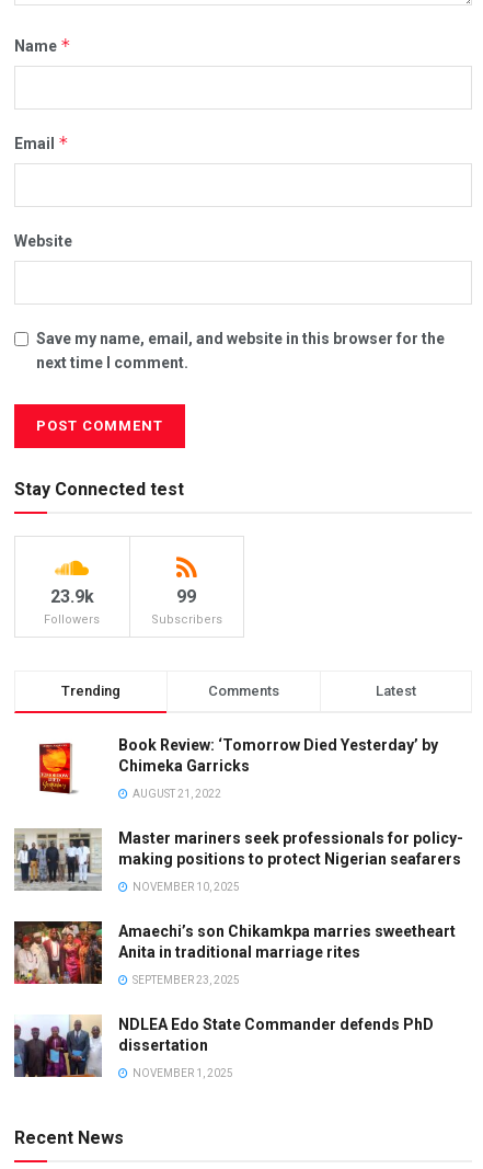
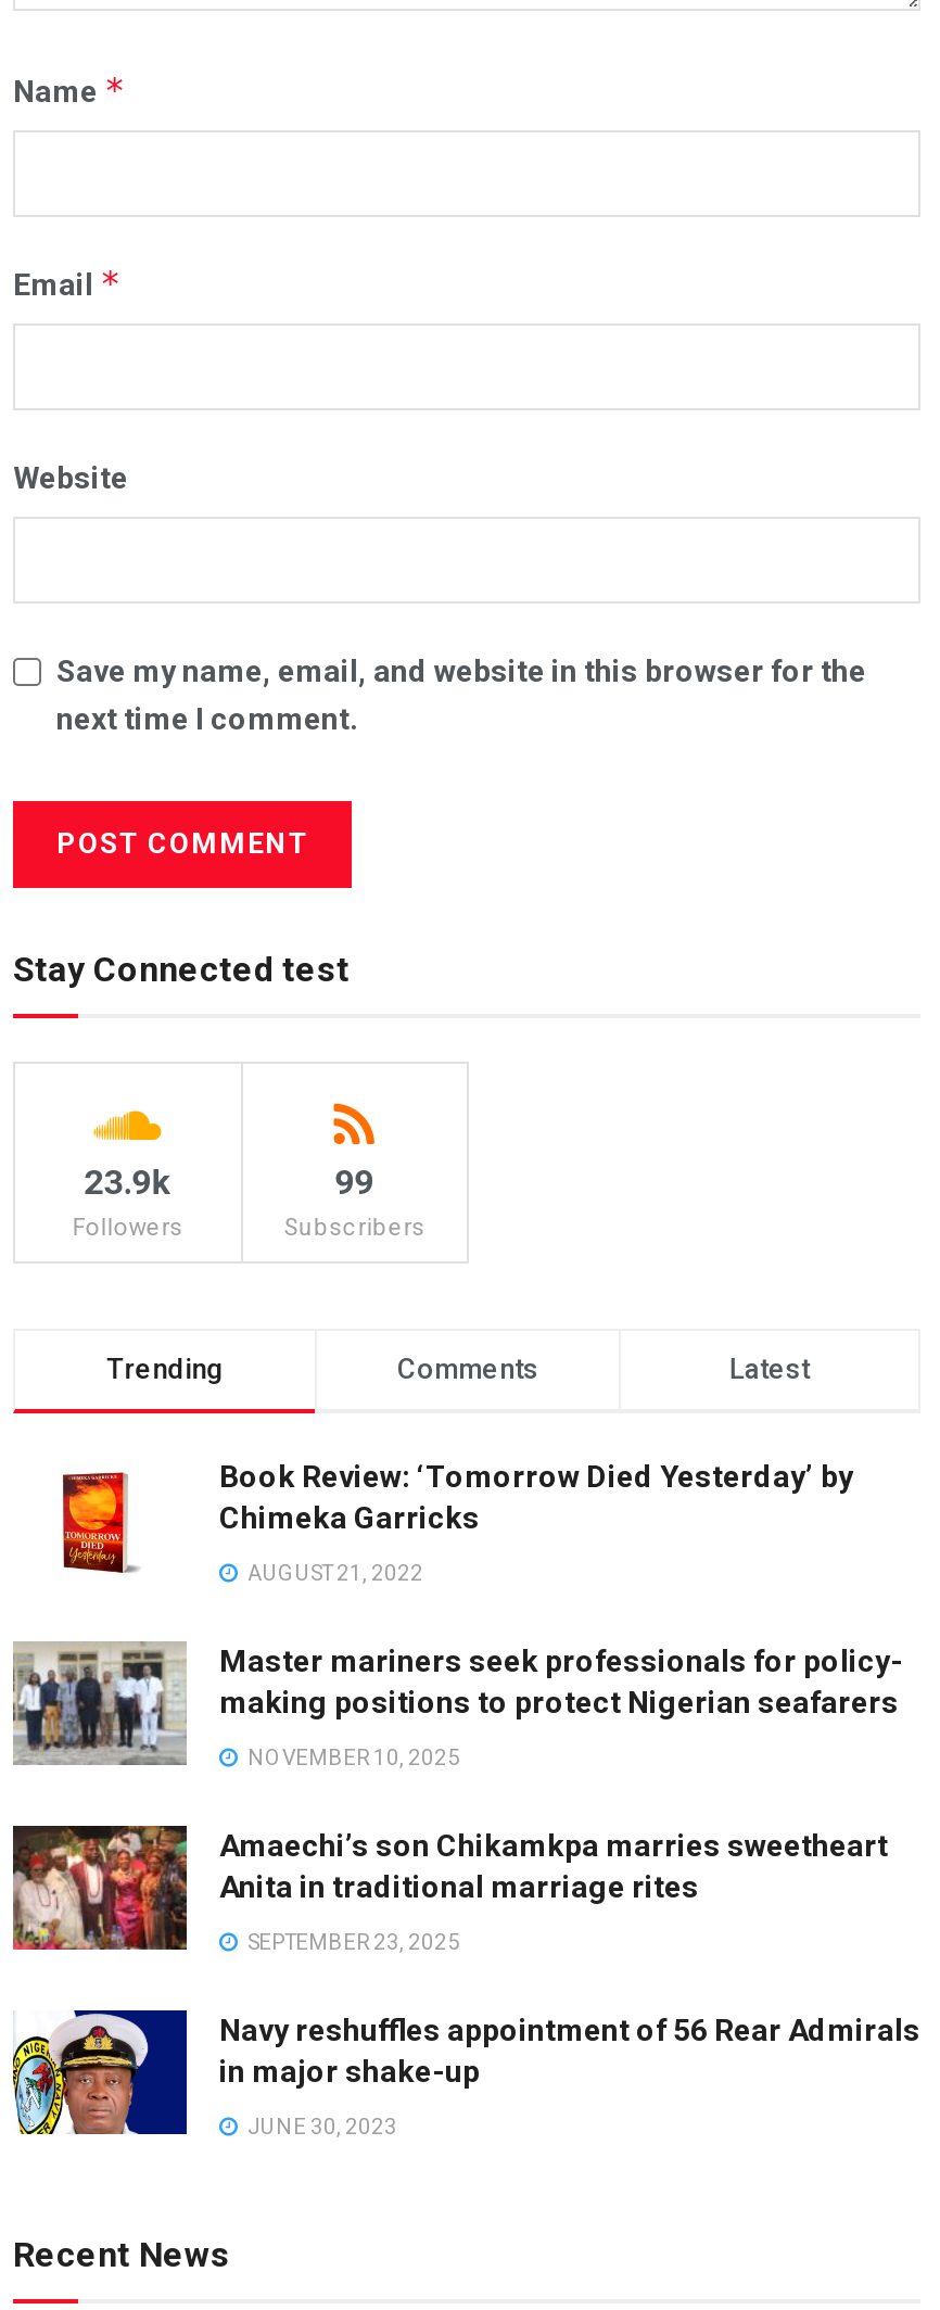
- [image]
- NDLEA Edo State Commander defends PhD
- dissertation
+ [image]
+ Navy reshuffles appointment of 56 Rear Admirals
+ in major shake-up

- NOVEMBER 1, 2025
+ JUNE 30, 2023
